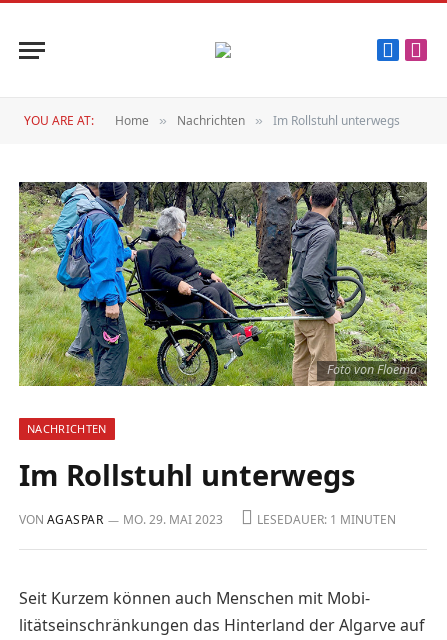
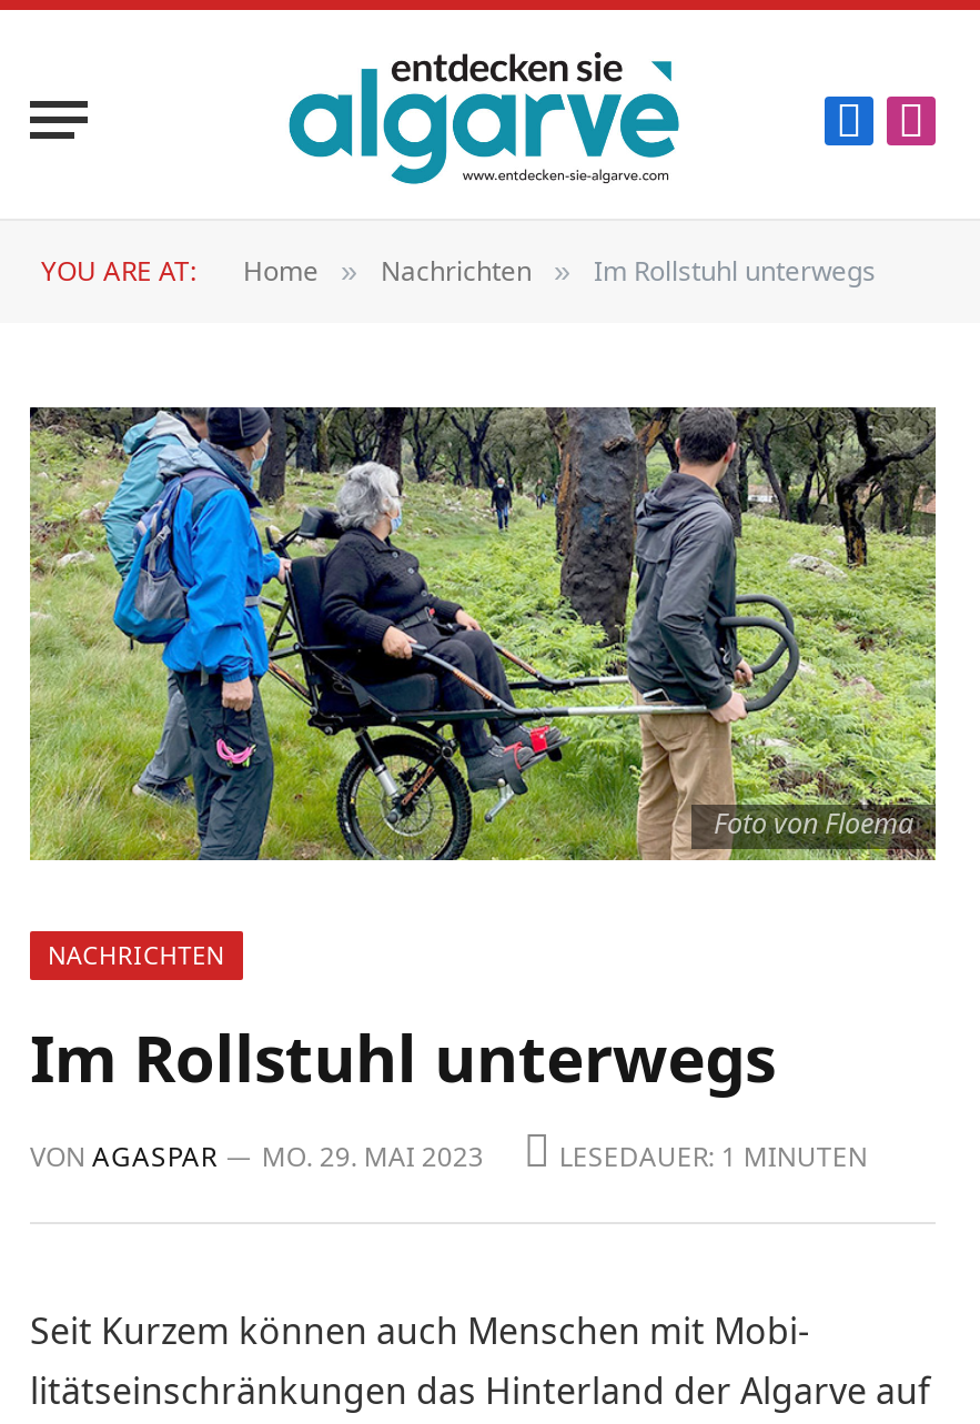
+ [image]
